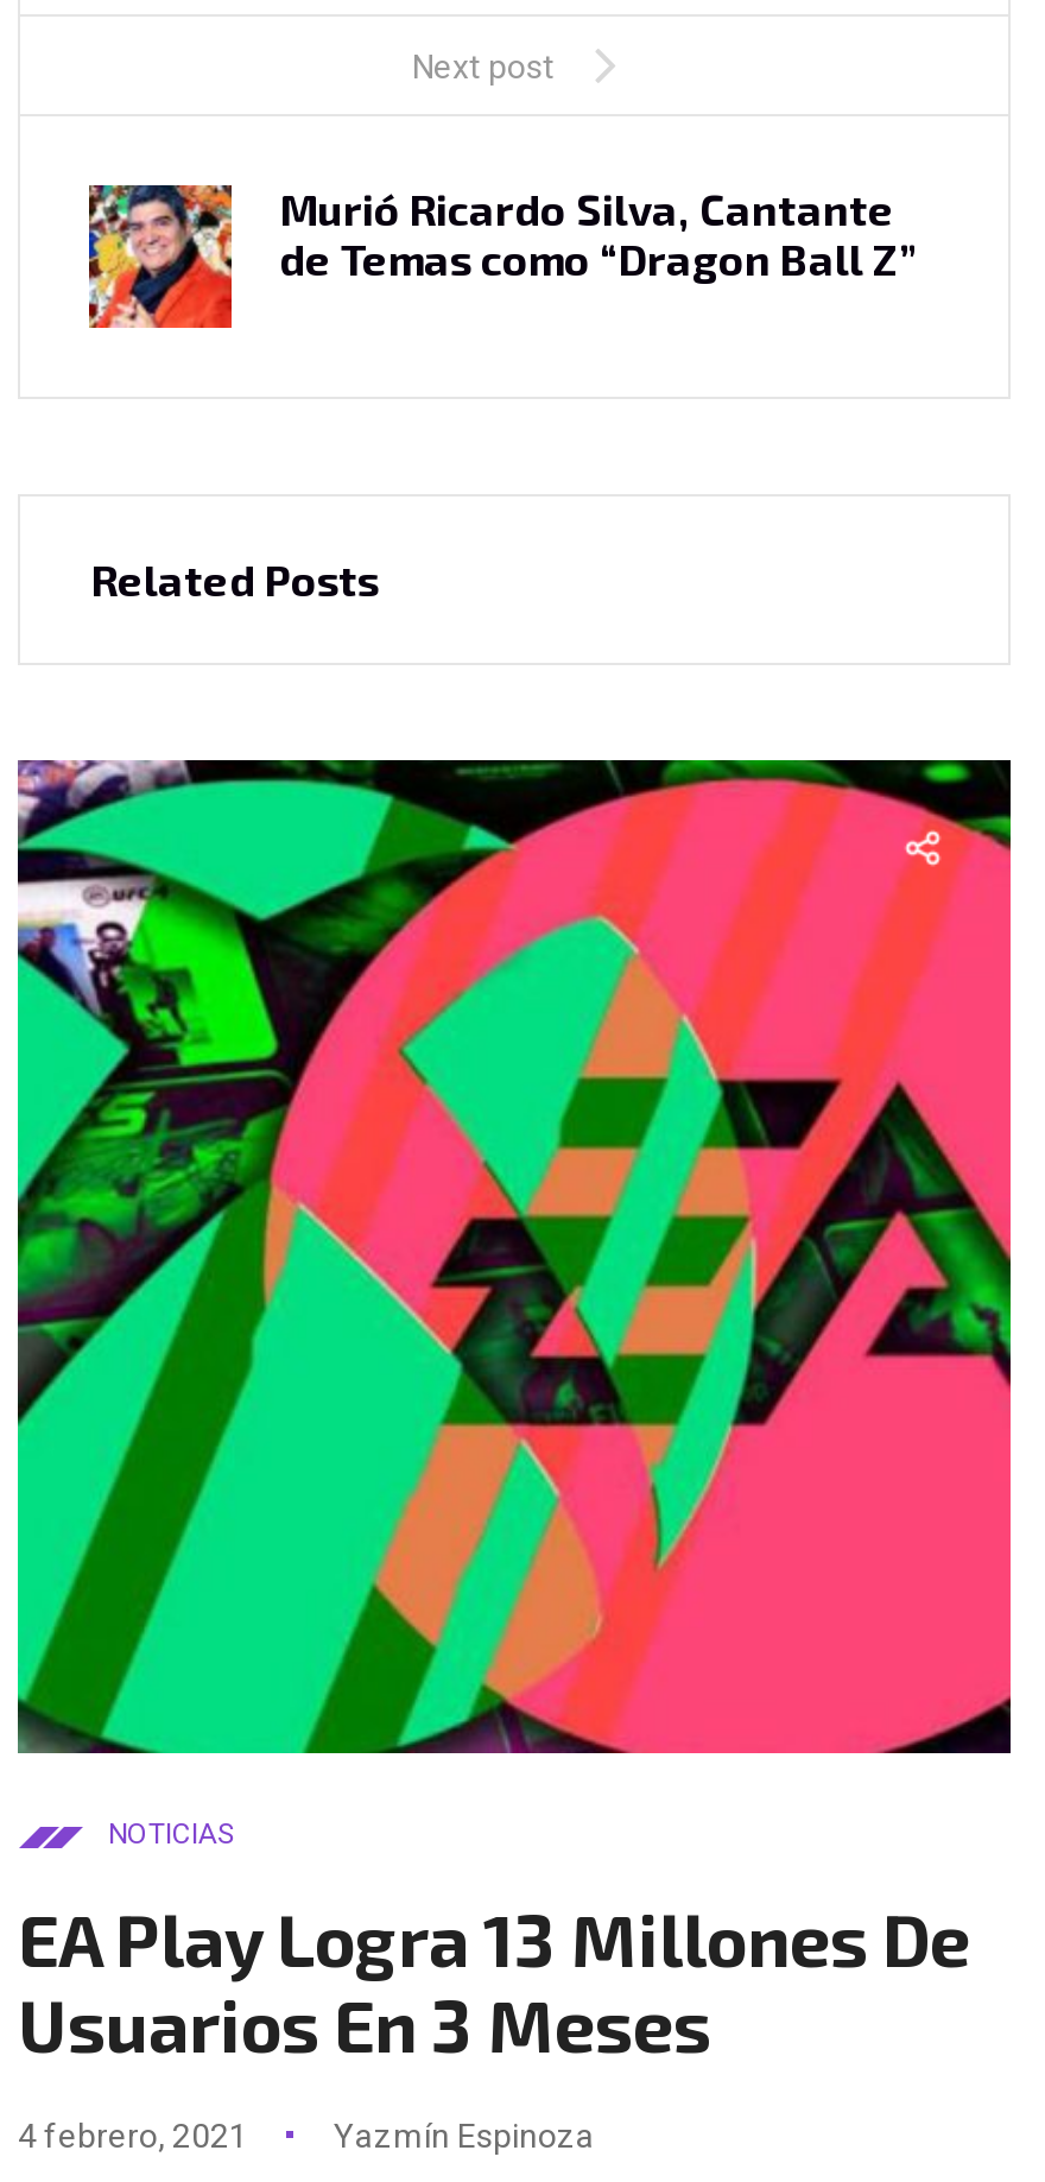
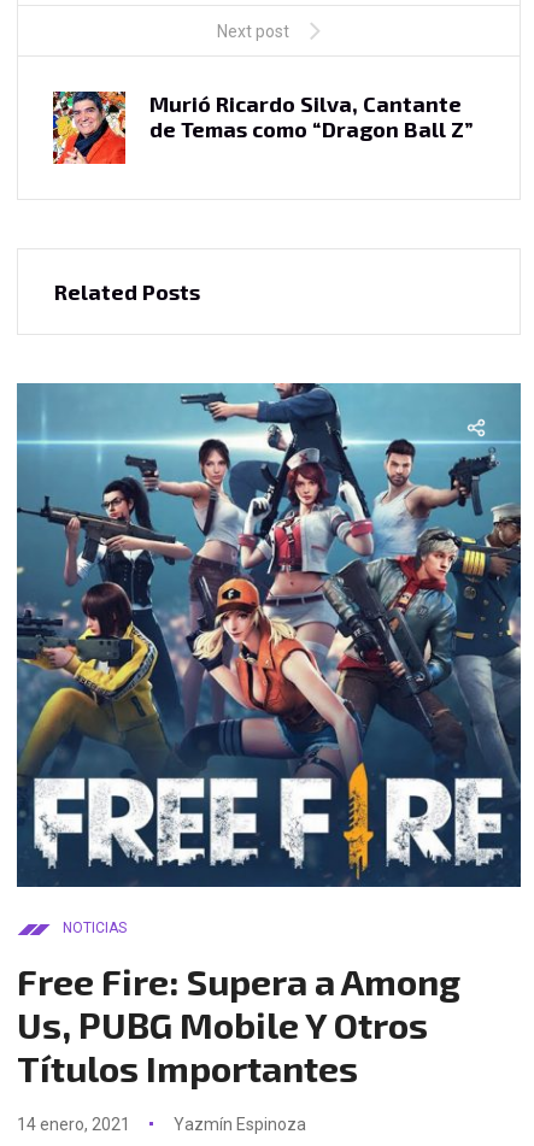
- [image]
+ [image]

- EA Play Logra 13 Millones De
- Usuarios En 3 Meses
+ Free Fire: Supera a Among
+ Us, PUBG Mobile Y Otros
+ Títulos Importantes

- 4 febrero, 2021
+ 14 enero, 2021
